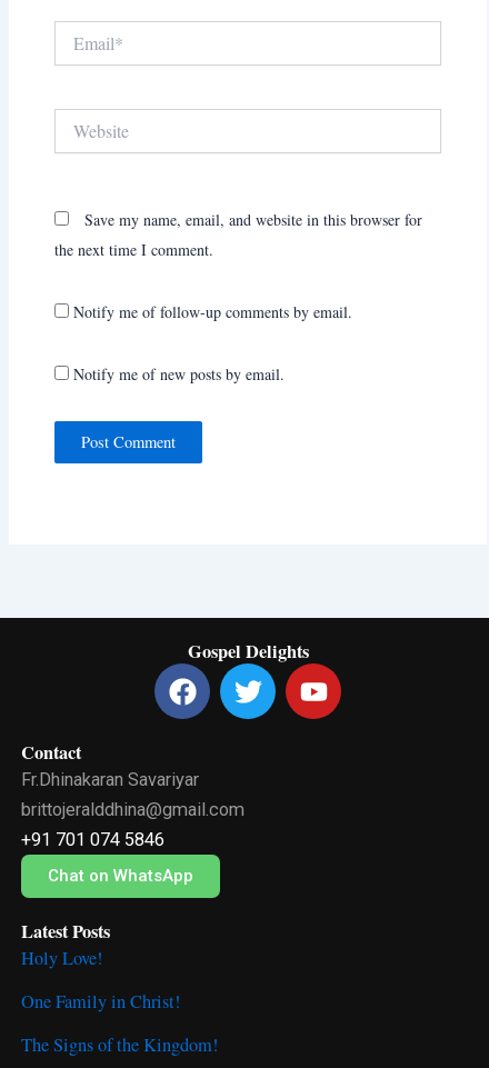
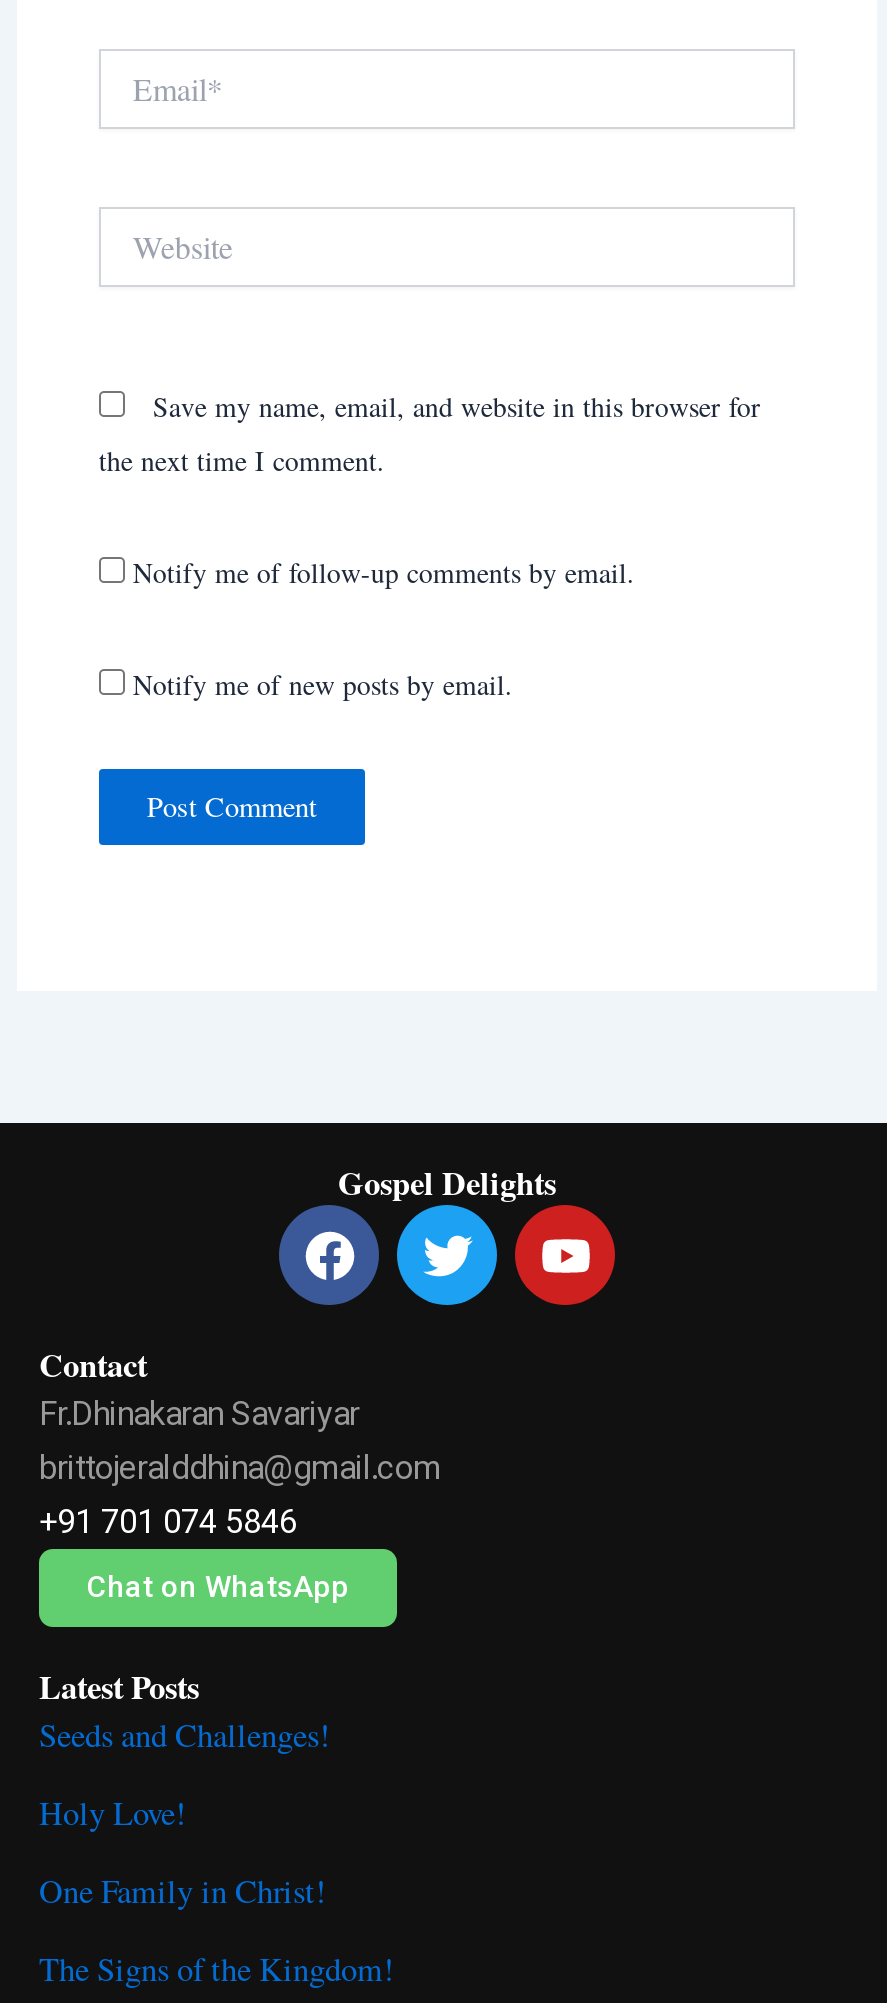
+ Seeds and Challenges!
